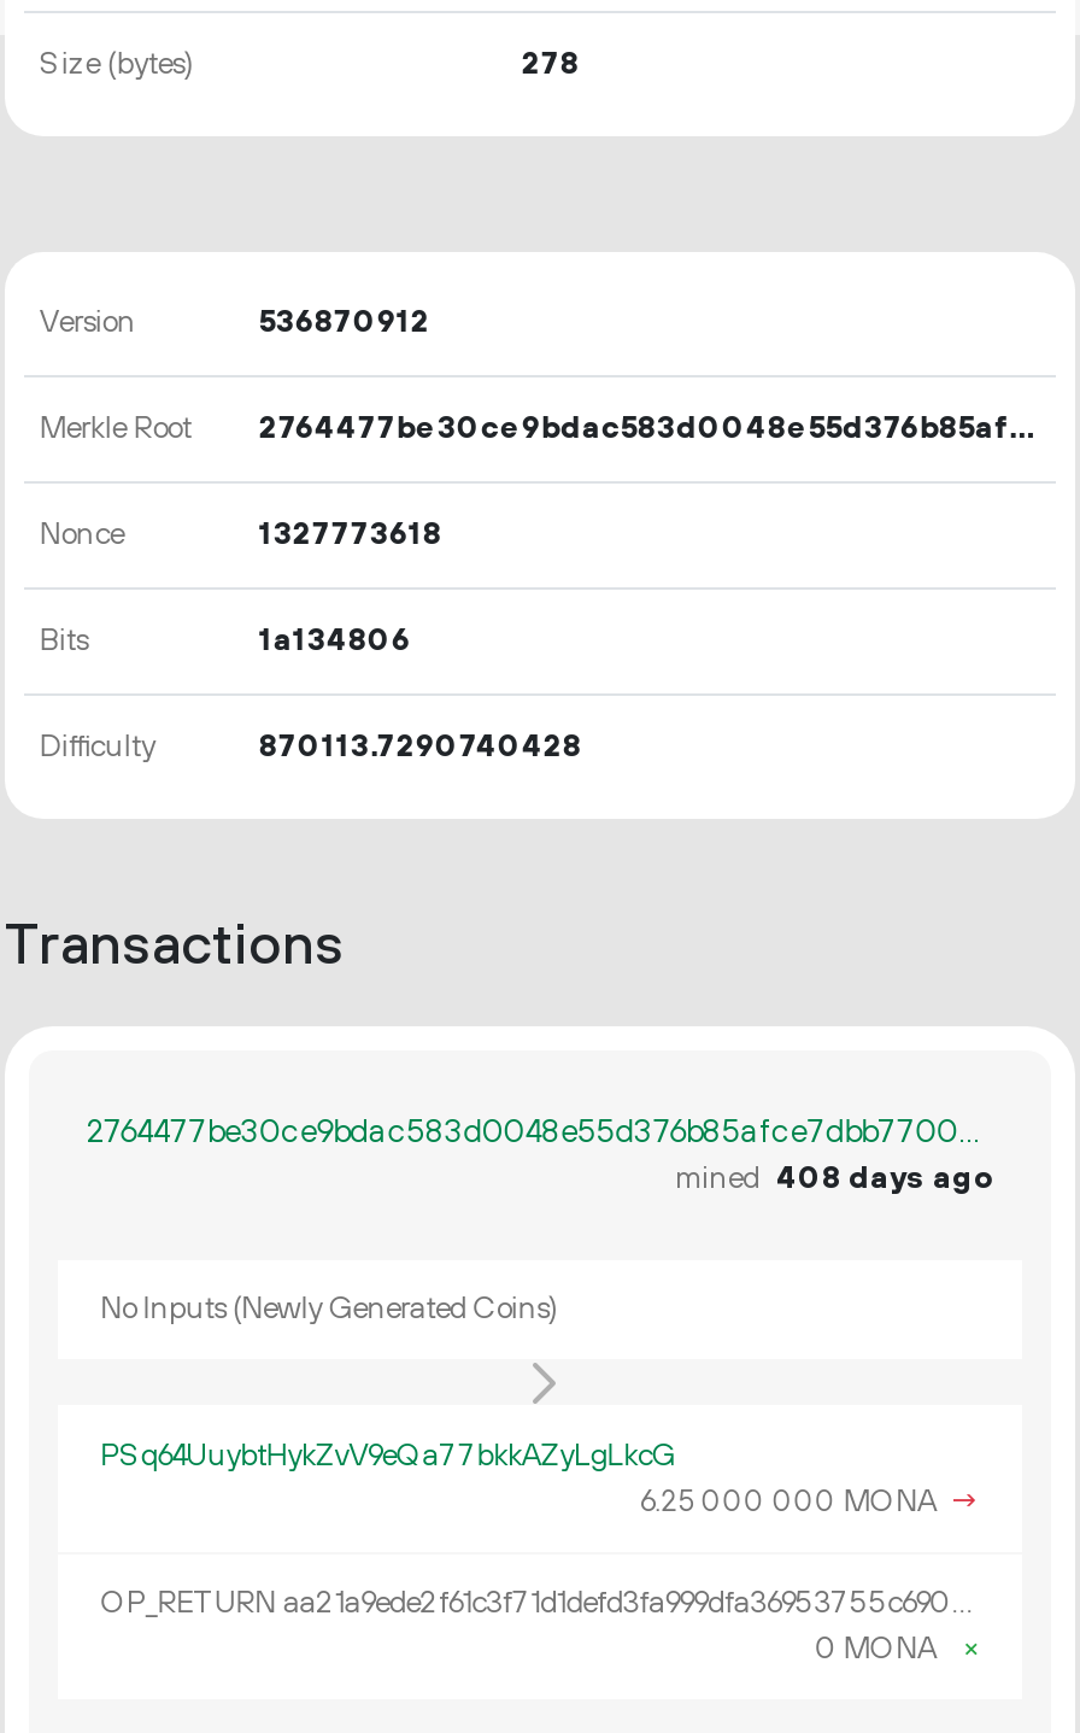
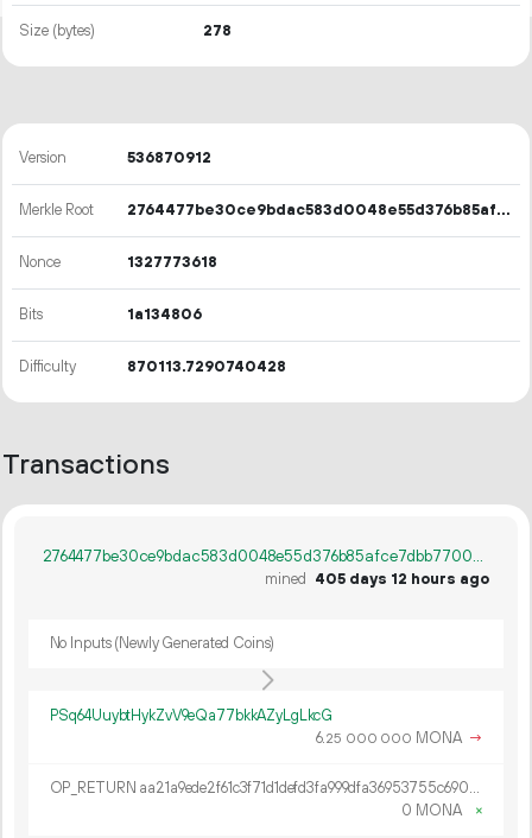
- mined 408 days ago
+ mined 405 days 12 hours ago
